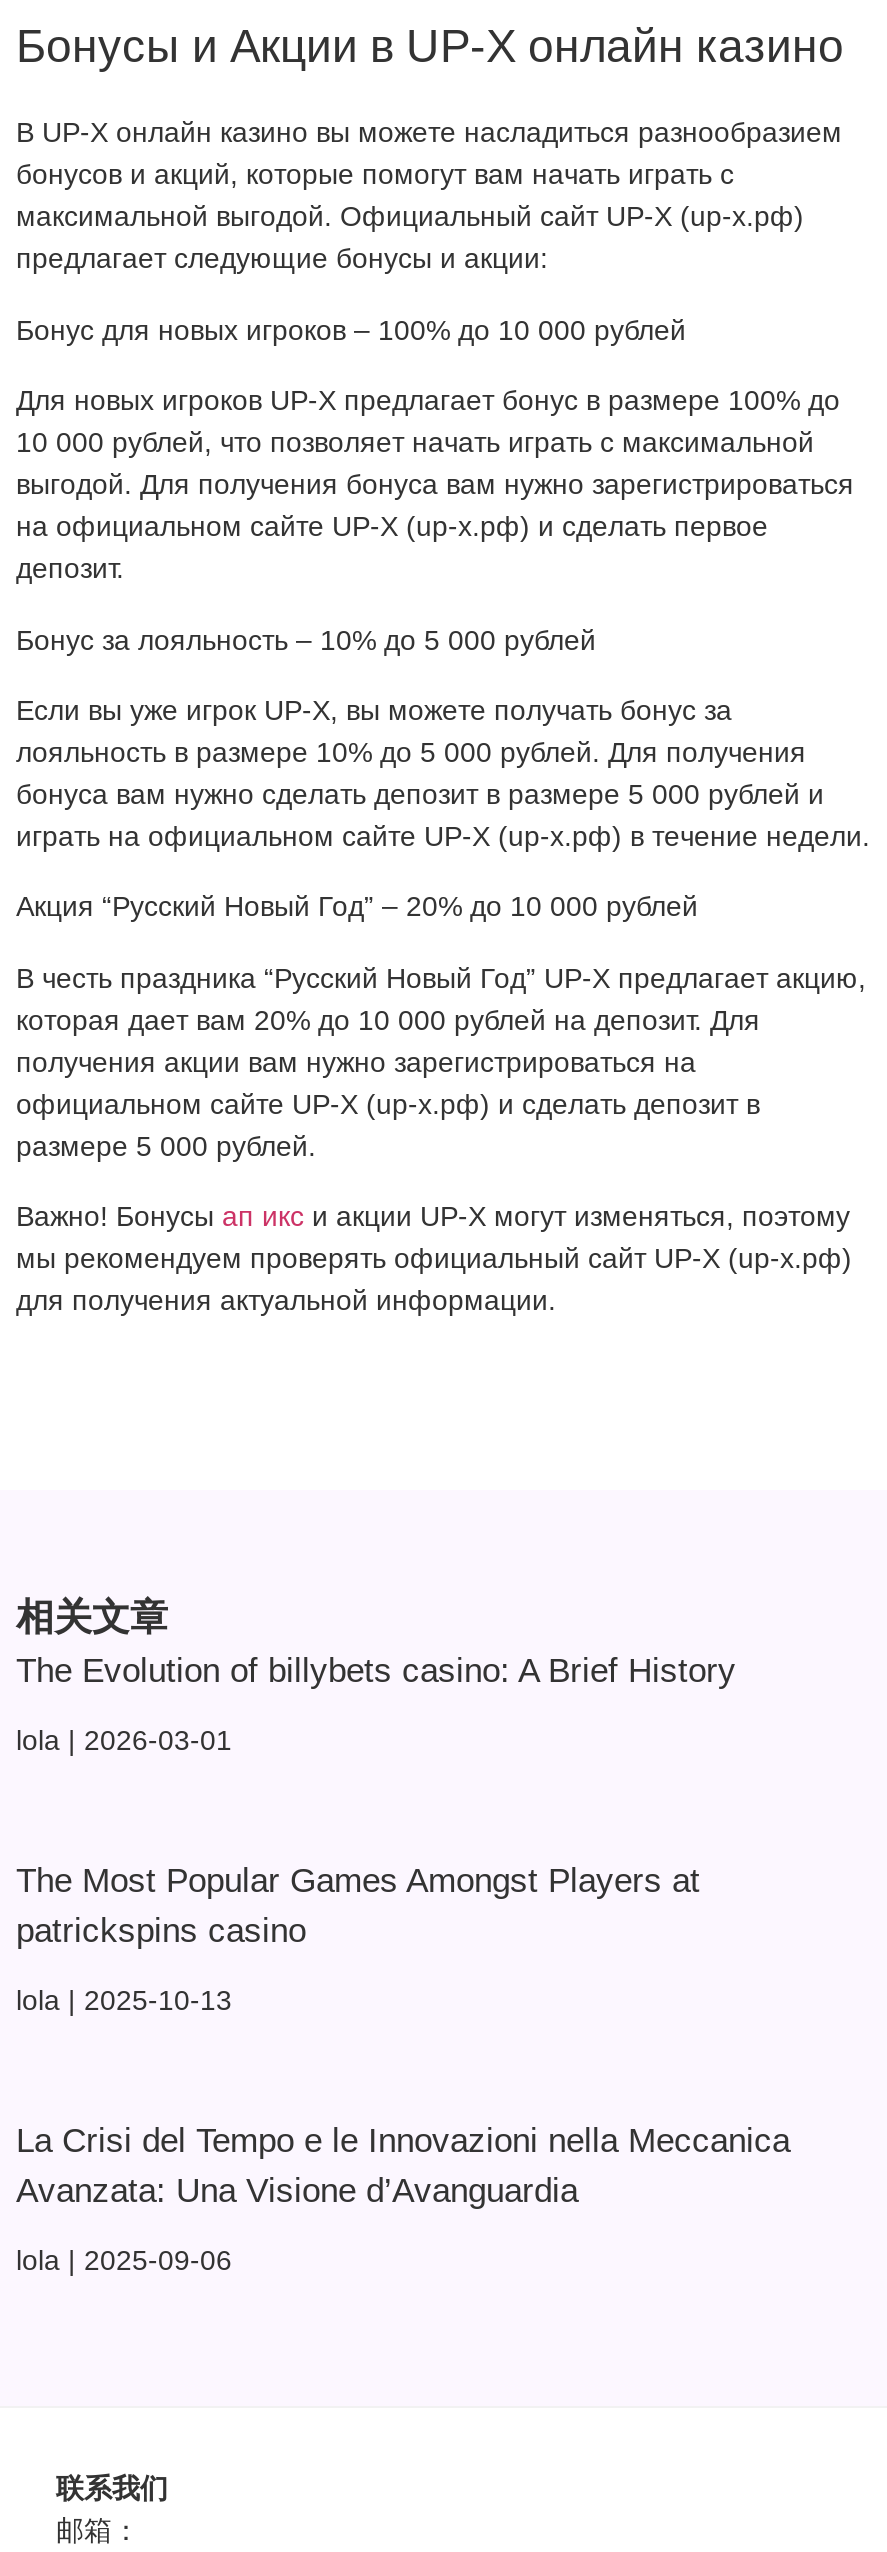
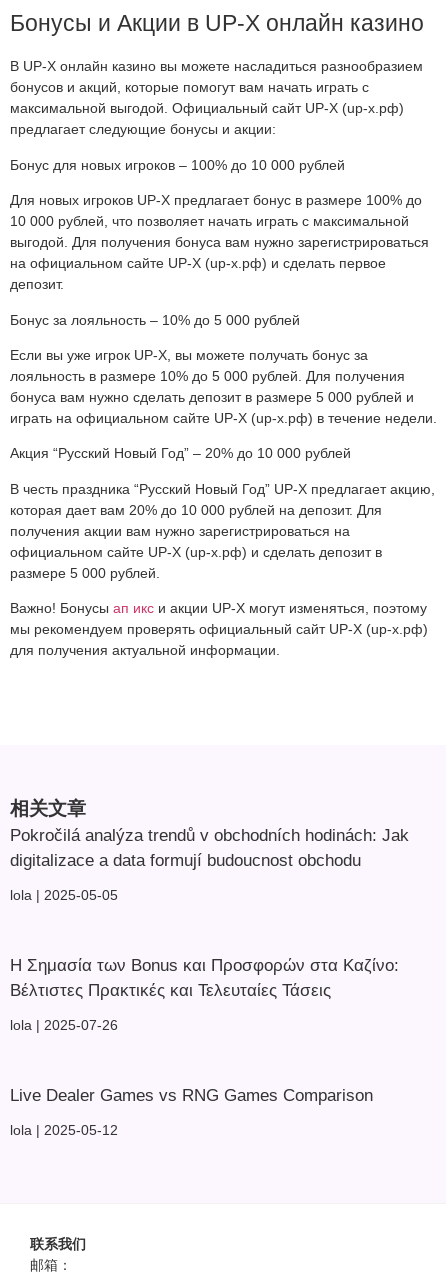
- The Evolution of billybets casino: A Brief History
+ Pokročilá analýza trendů v obchodních hodinách: Jak
+ digitalizace a data formují budoucnost obchodu

- lola 2026-03-01
+ lola 2025-05-05

- The Most Popular Games Amongst Players at
- patrickspins casino
+ Η Σημασία των Bonus και Προσφορών στα Καζίνο:
+ Βέλτιστες Πρακτικές και Τελευταίες Τάσεις

- lola 2025-10-13
+ lola 2025-07-26

- La Crisi del Tempo e le Innovazioni nella Meccanica
- Avanzata: Una Visione d’Avanguardia
+ Live Dealer Games vs RNG Games Comparison

- lola 2025-09-06
+ lola 2025-05-12
